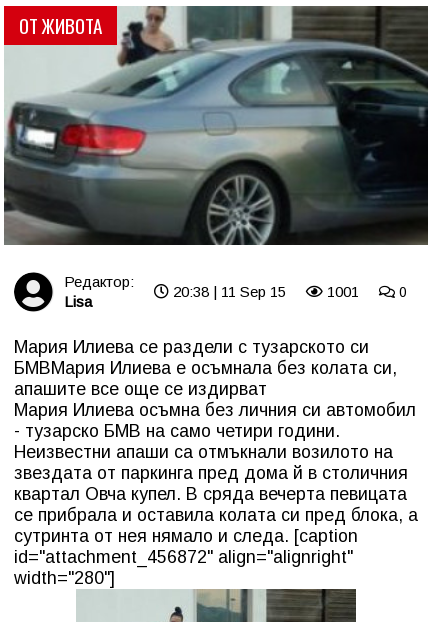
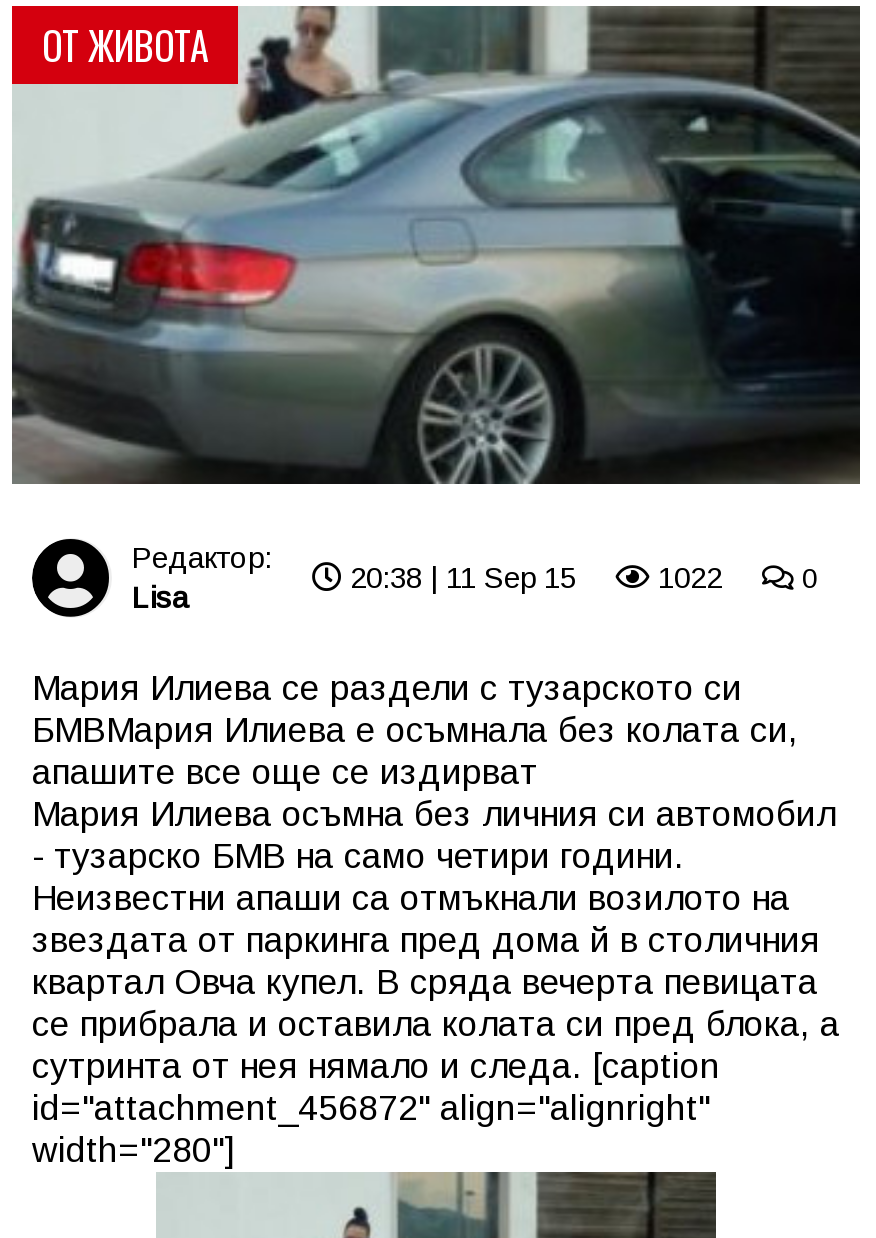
- 1001
+ 1022
